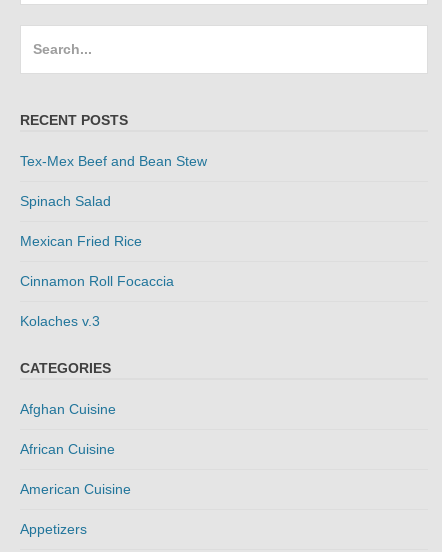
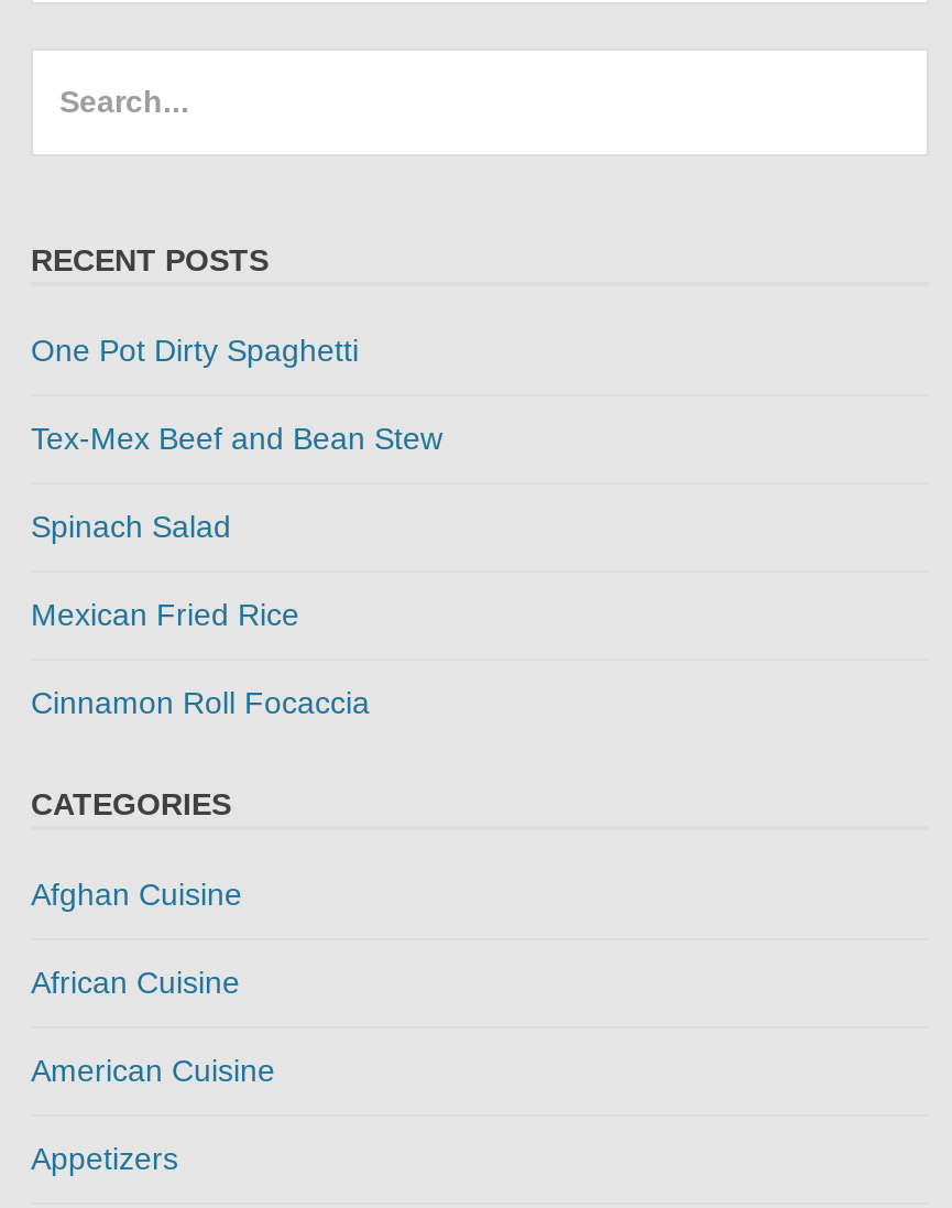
+ One Pot Dirty Spaghetti

moved down: Tex-Mex Beef and Bean Stew | Spinach Salad | Mexican Fried Rice | Cinnamon Roll Focaccia

- Kolaches v.3
